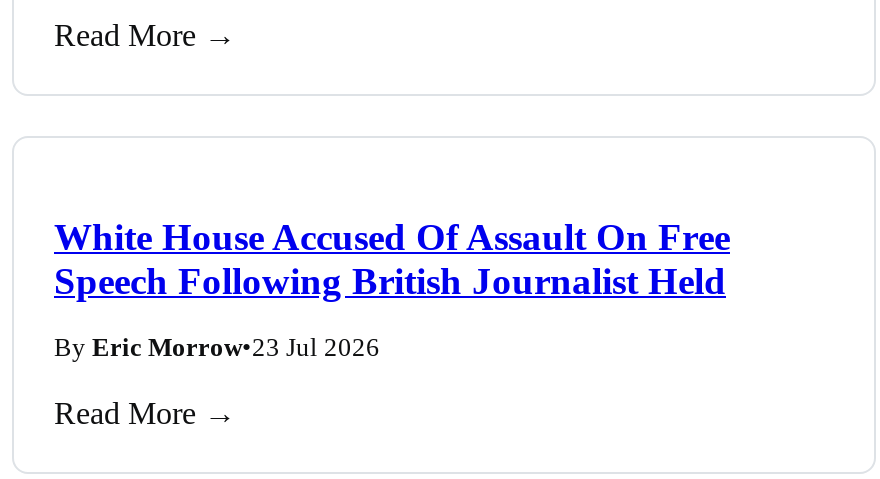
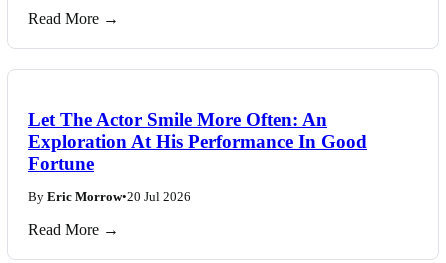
- White House Accused Of Assault On Free
- Speech Following British Journalist Held
+ Let The Actor Smile More Often: An
+ Exploration At His Performance In Good
+ Fortune

- By Eric Morrow•23 Jul 2026
+ By Eric Morrow•20 Jul 2026
